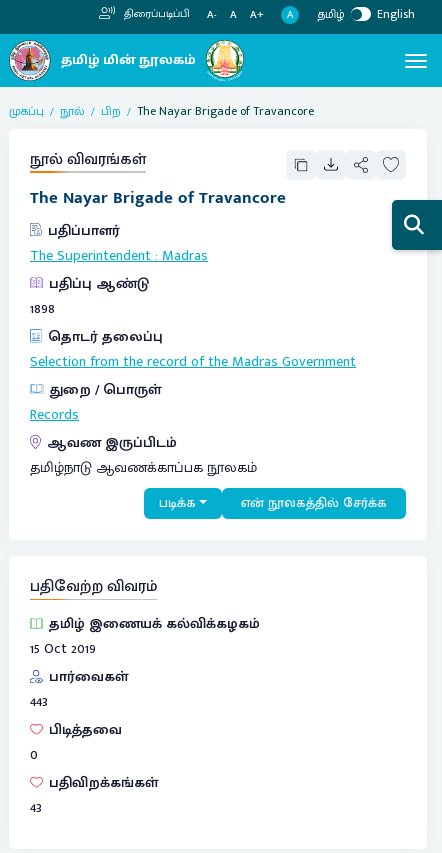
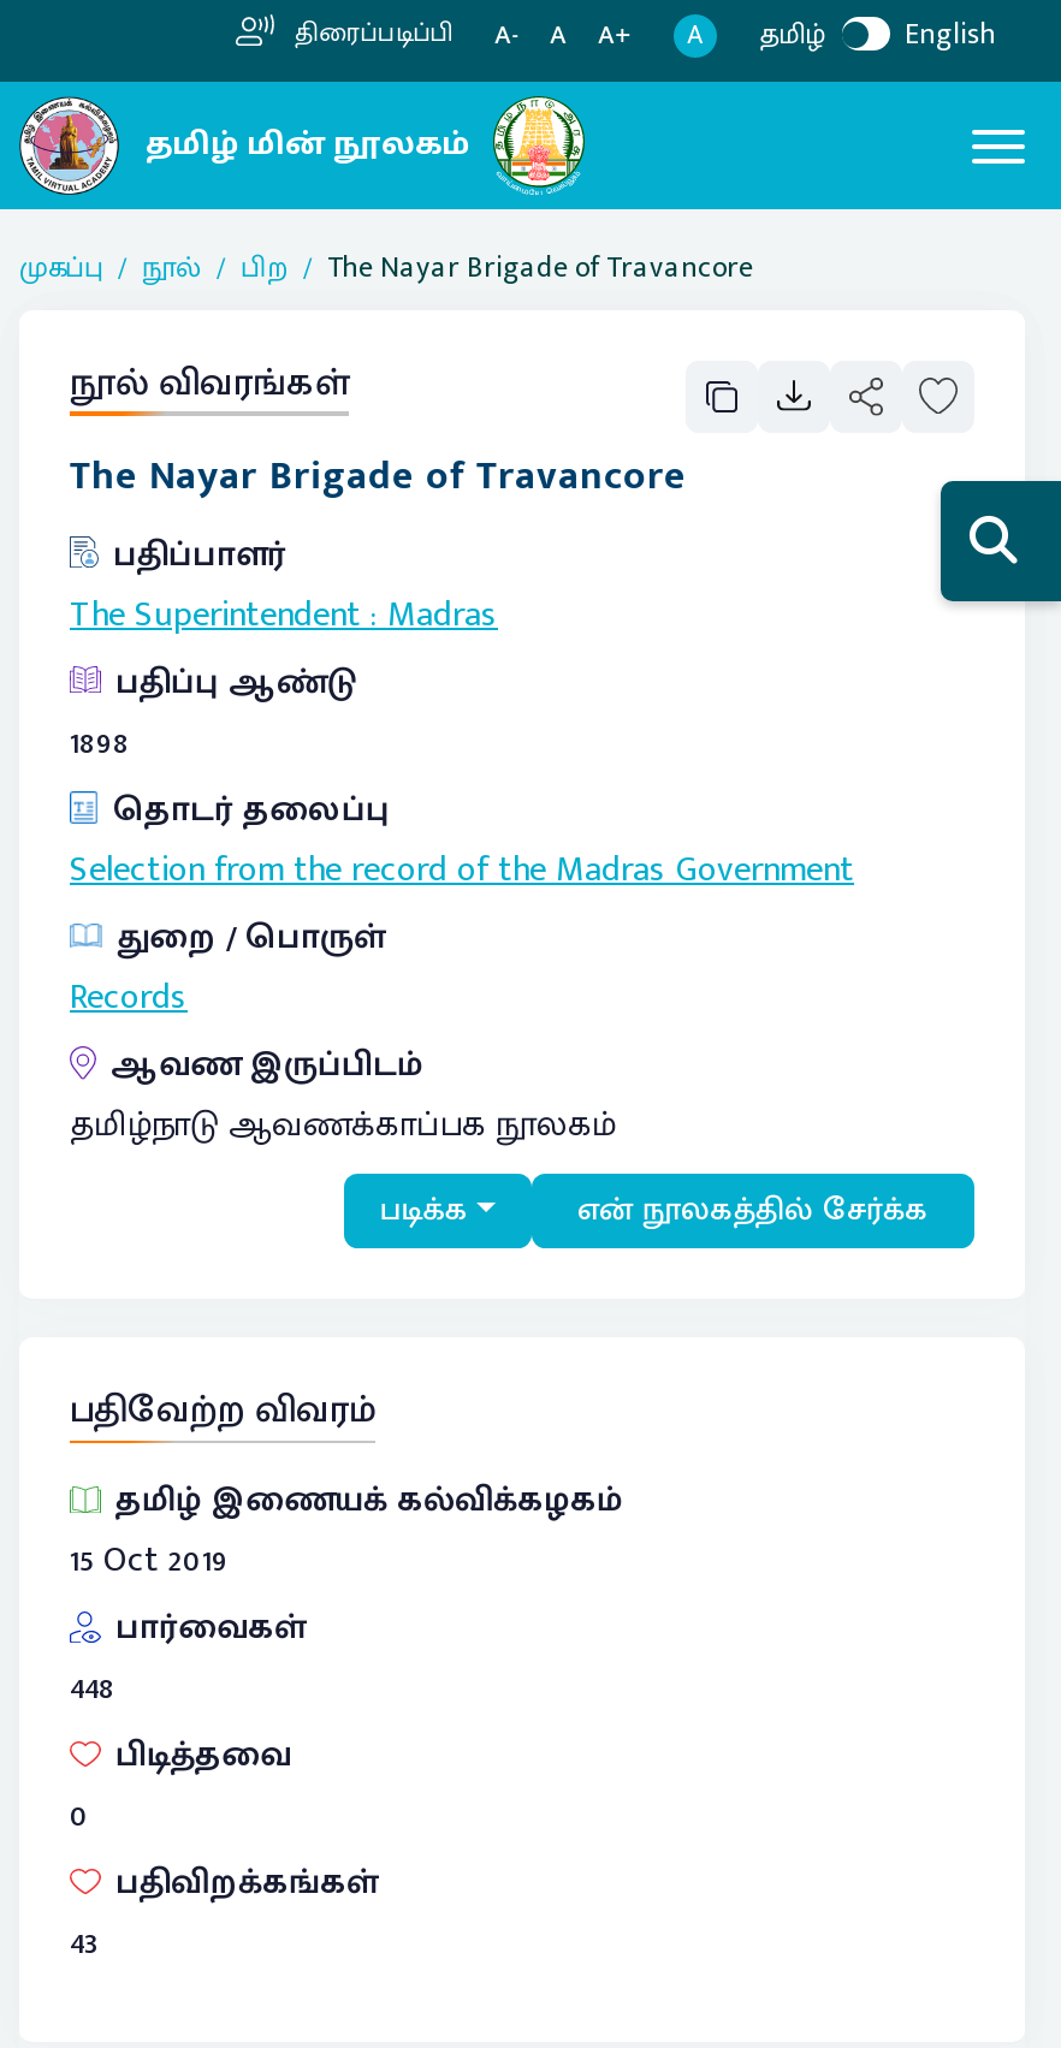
- 443
+ 448
